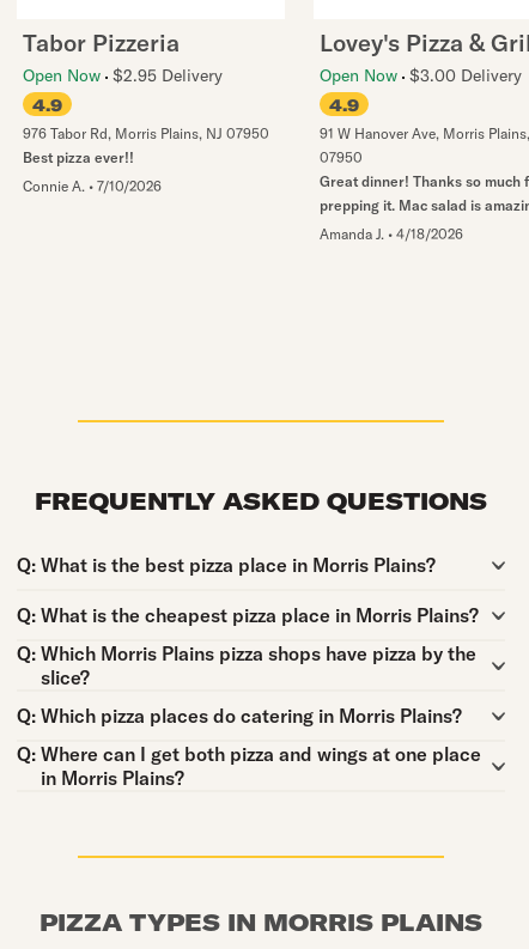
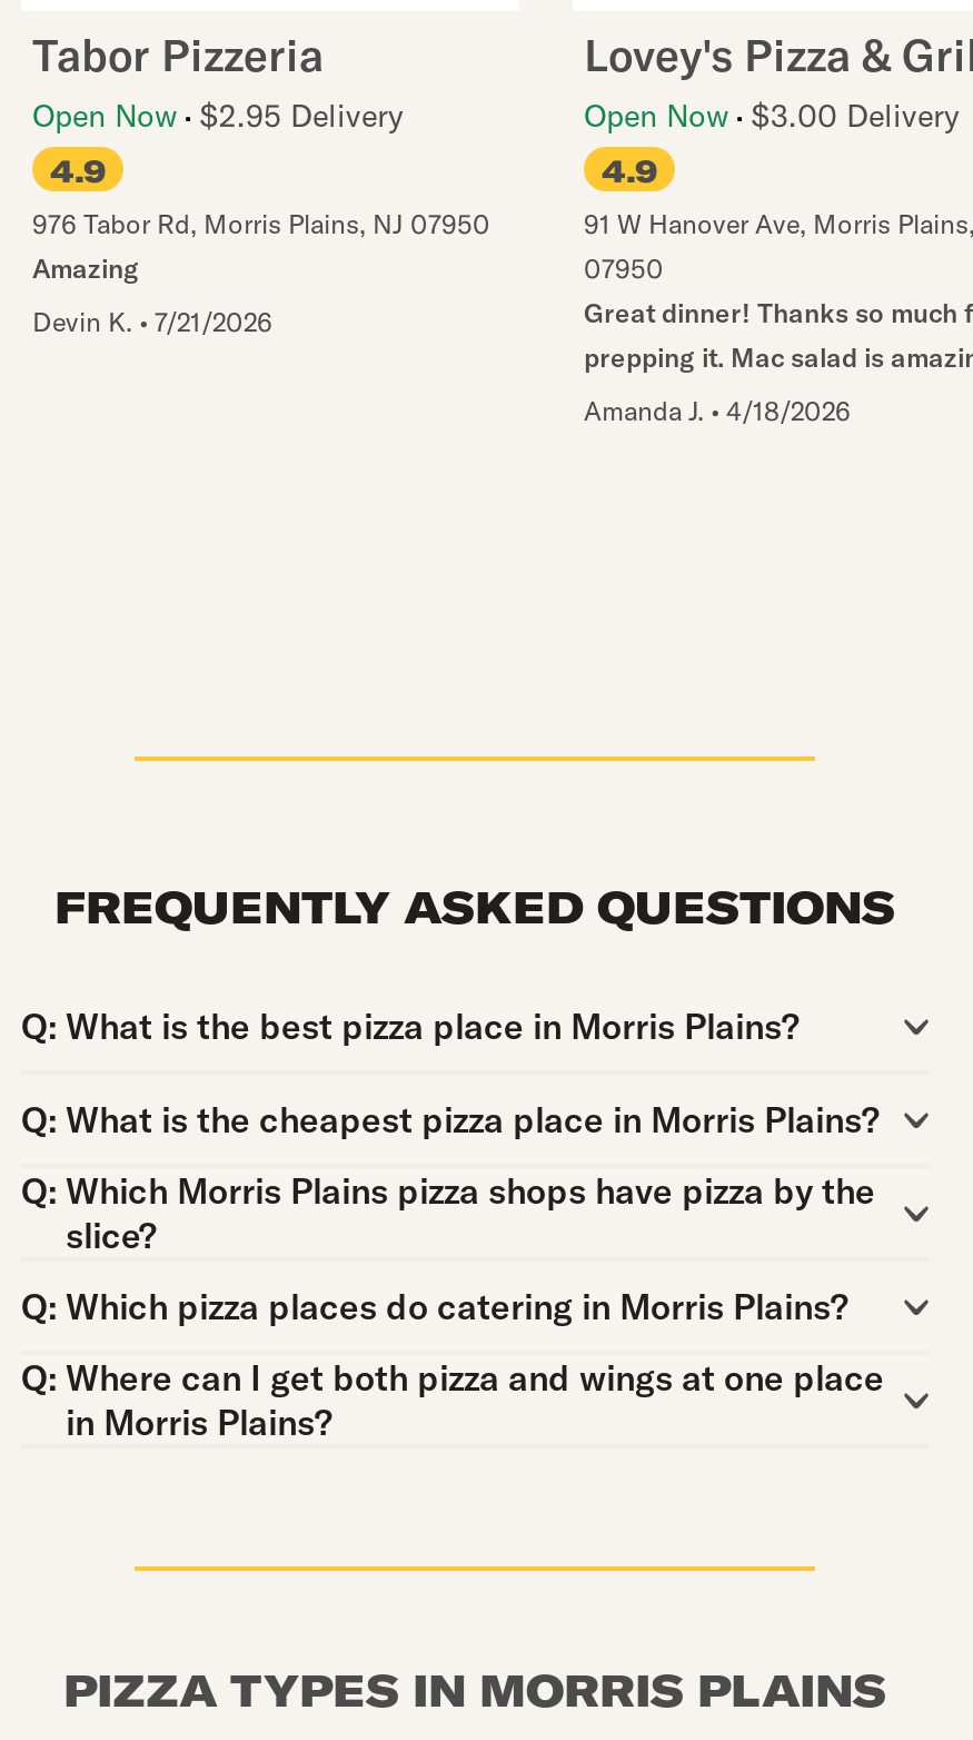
- Best pizza ever!!
+ Amazing

- Connie A. • 7/10/2026
+ Devin K. • 7/21/2026
